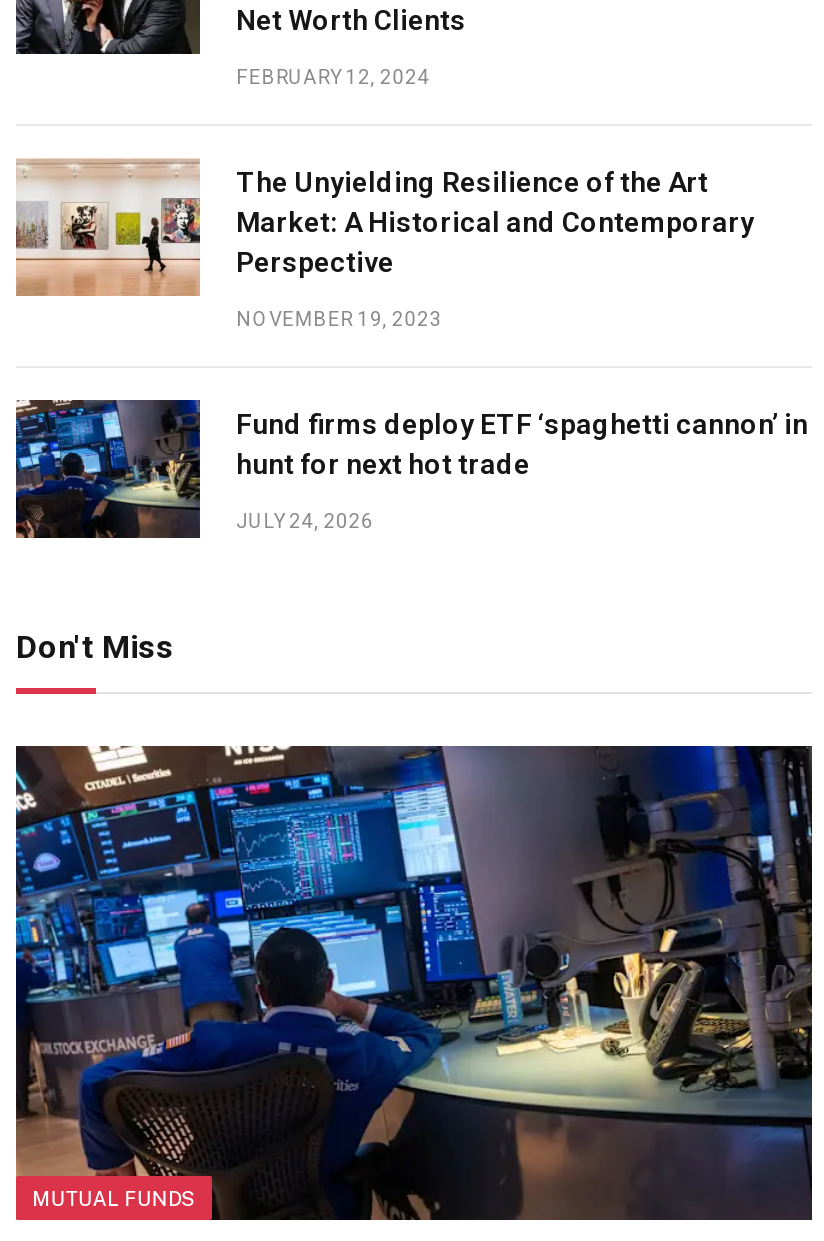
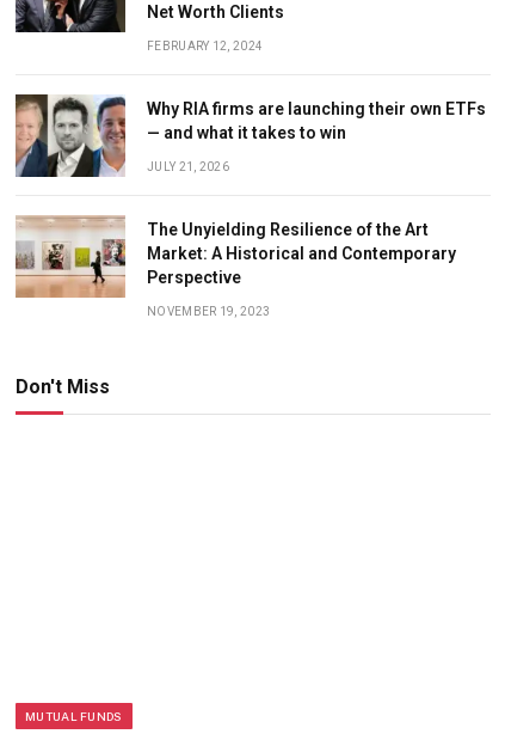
+ [image]
+ Why RIA firms are launching their own ETFs
+ — and what it takes to win
+ JULY 21, 2026

moved down: [image] | The Unyielding Resilience of the Art | Market: A Historical and Contemporary | Perspective | NOVEMBER 19, 2023

- [image]
- Fund firms deploy ETF ‘spaghetti cannon’ in
- hunt for next hot trade
- JULY 24, 2026

- [image]
